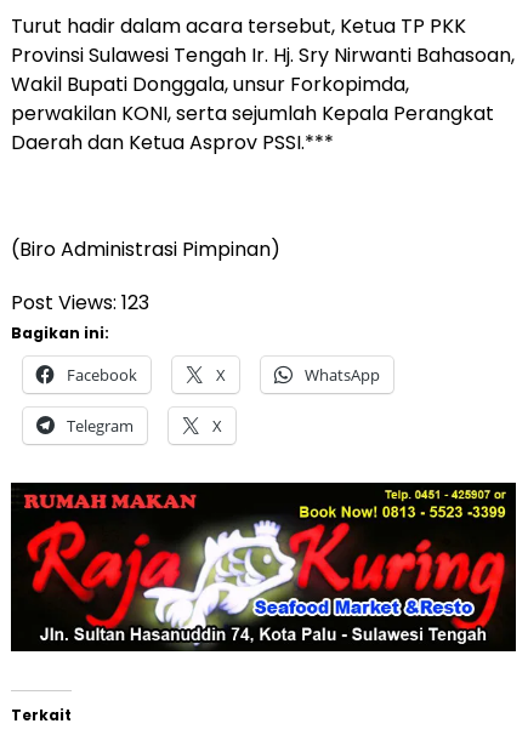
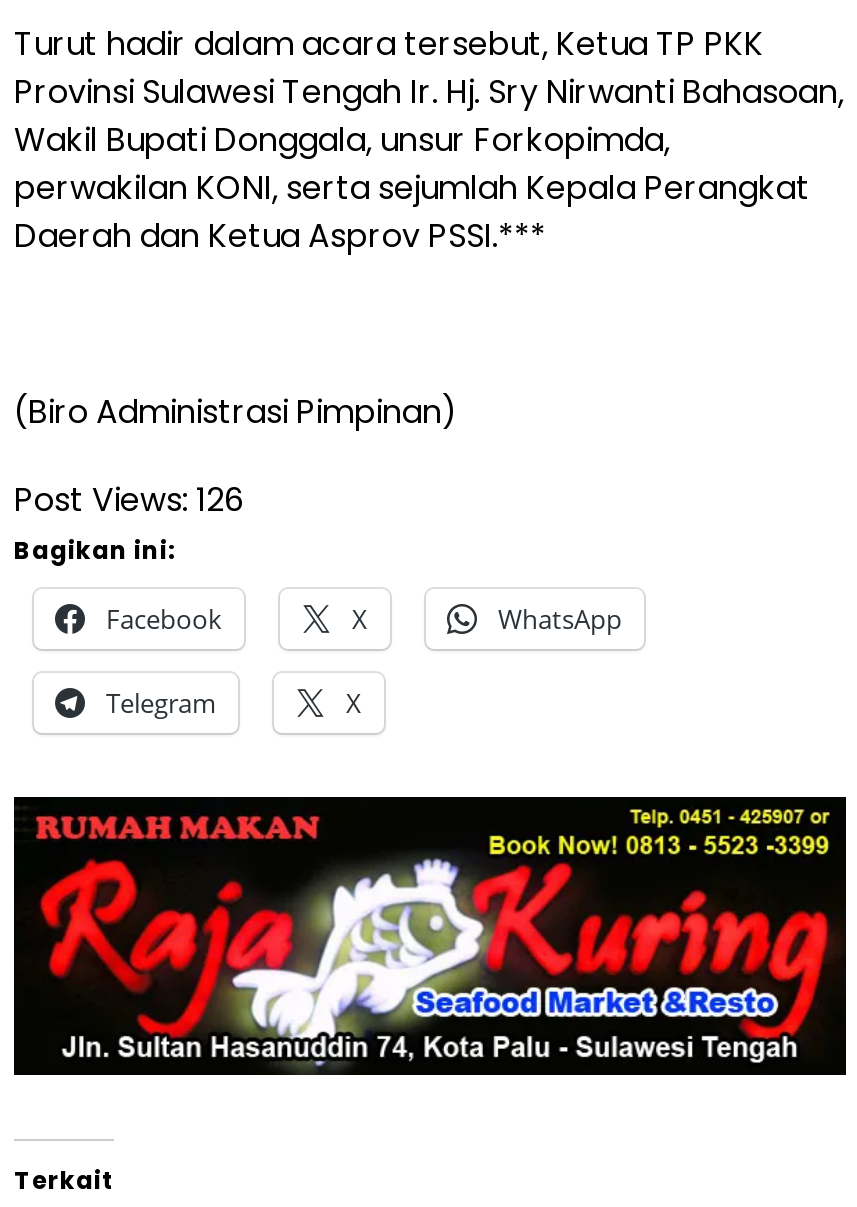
- Post Views: 123
+ Post Views: 126
